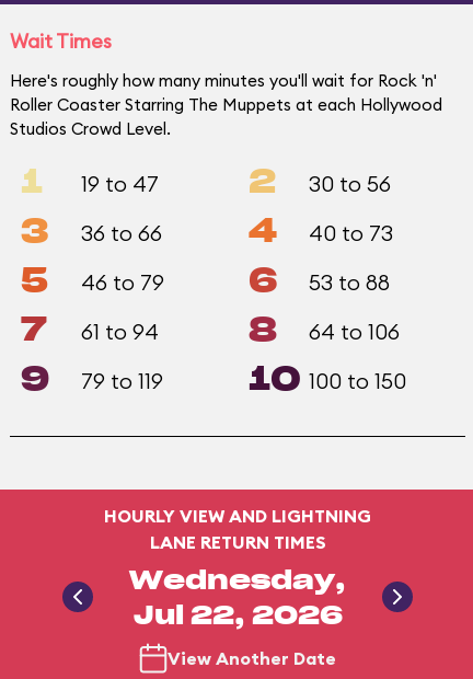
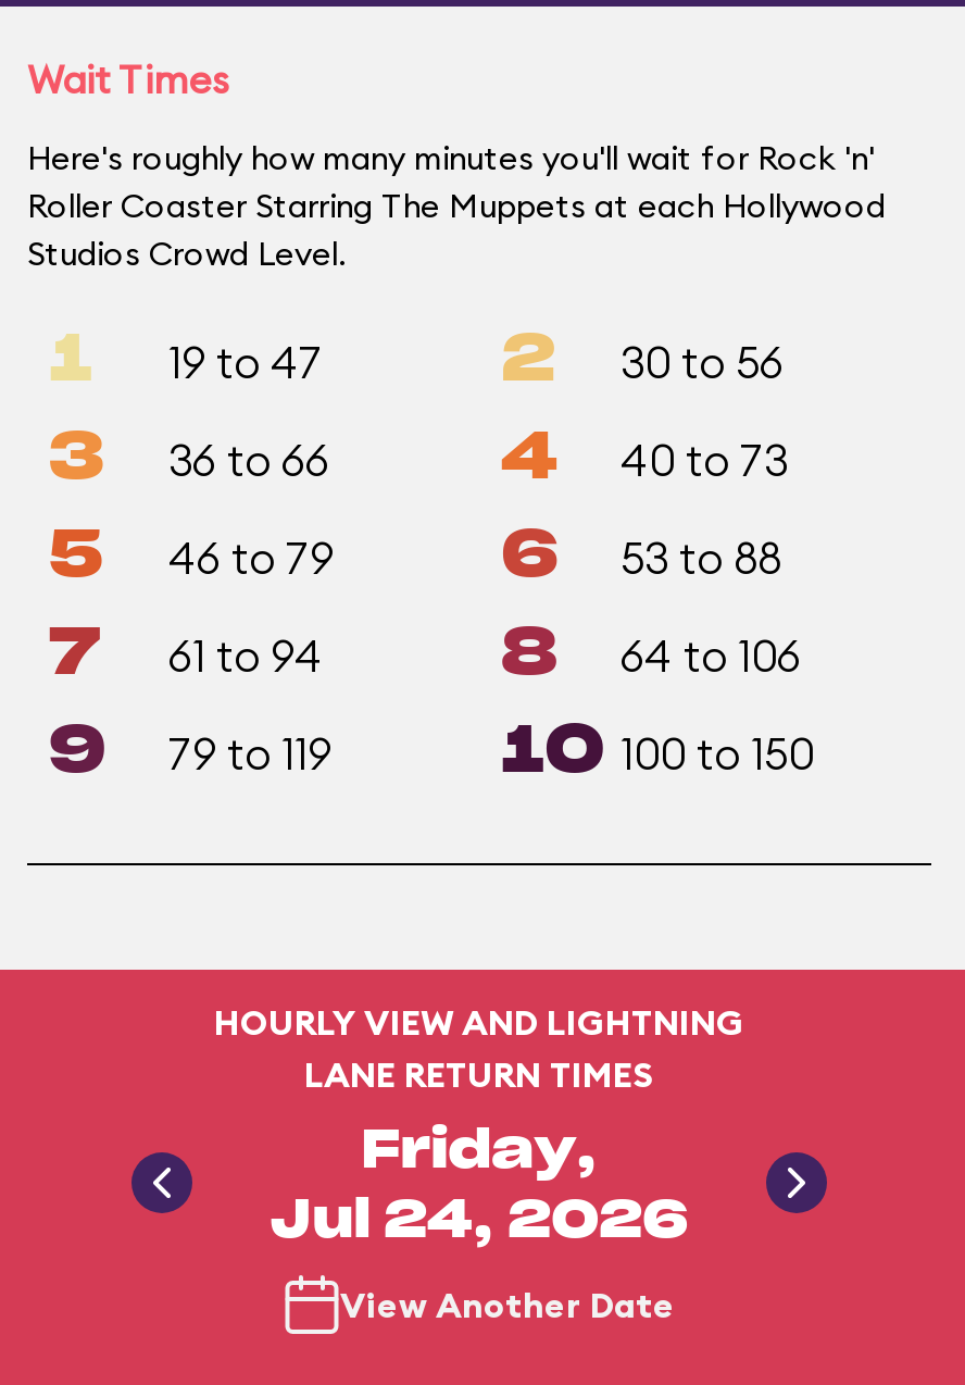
- Wednesday,
- Jul 22, 2026
+ Friday,
+ Jul 24, 2026
